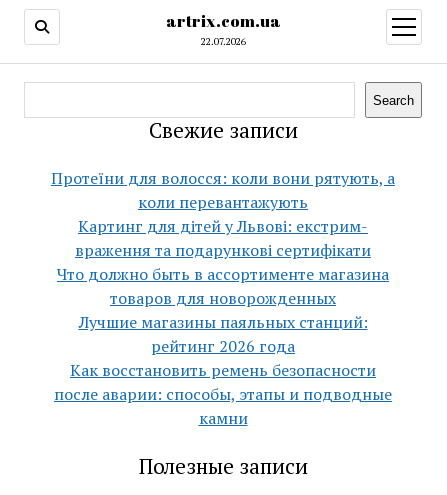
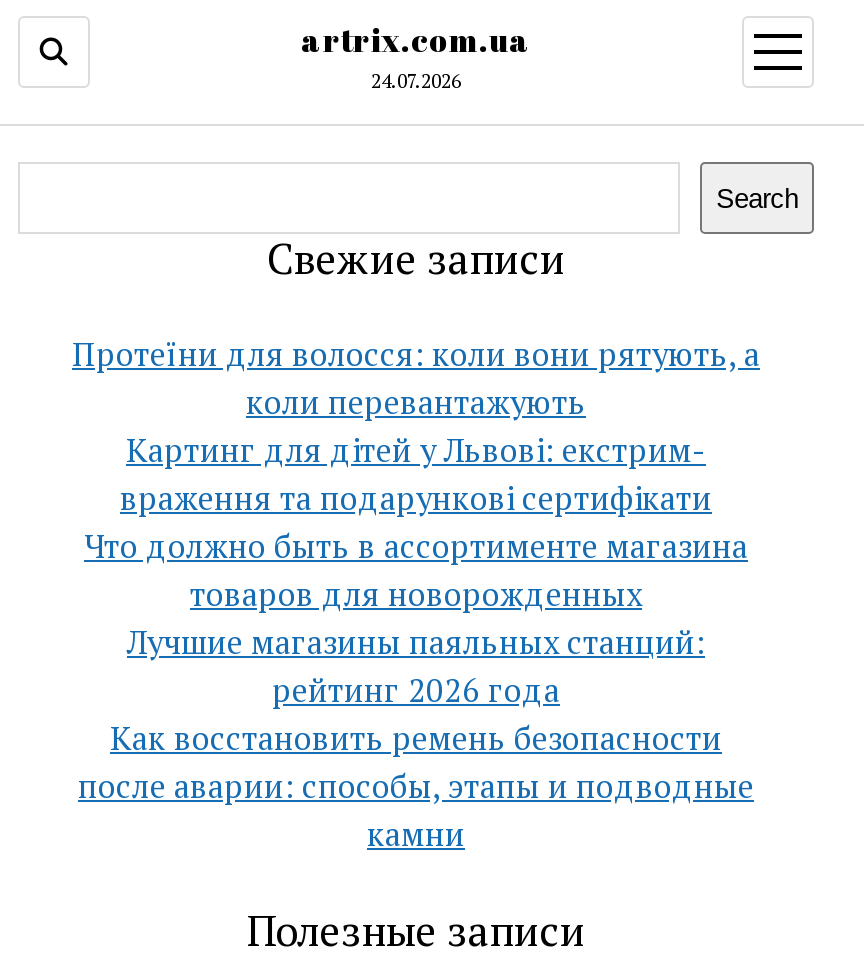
- 22.07.2026
+ 24.07.2026
